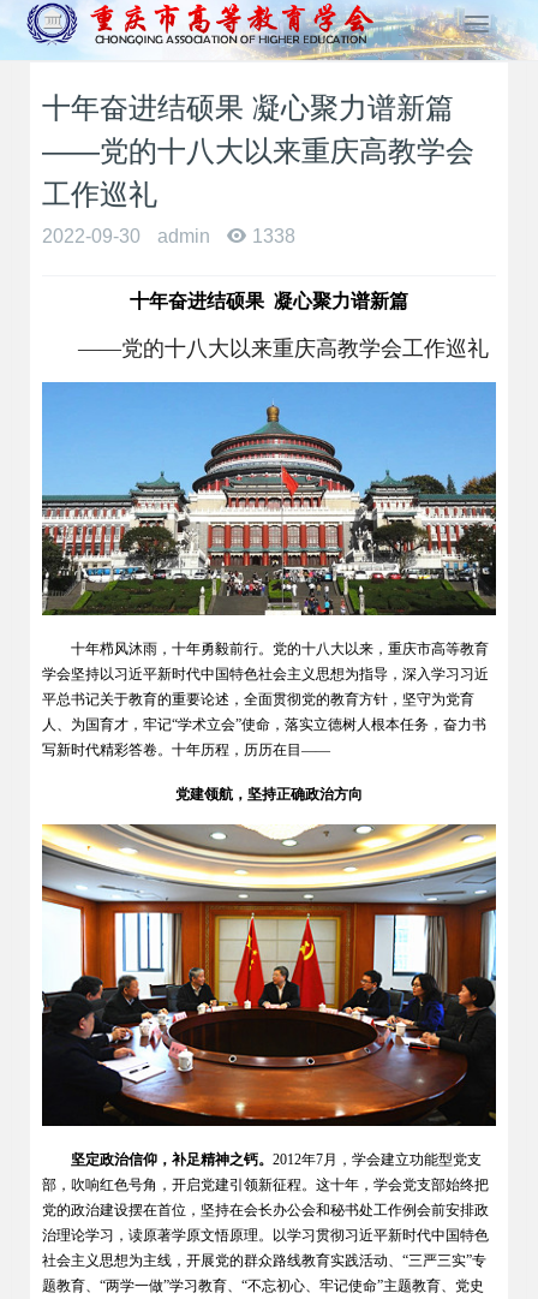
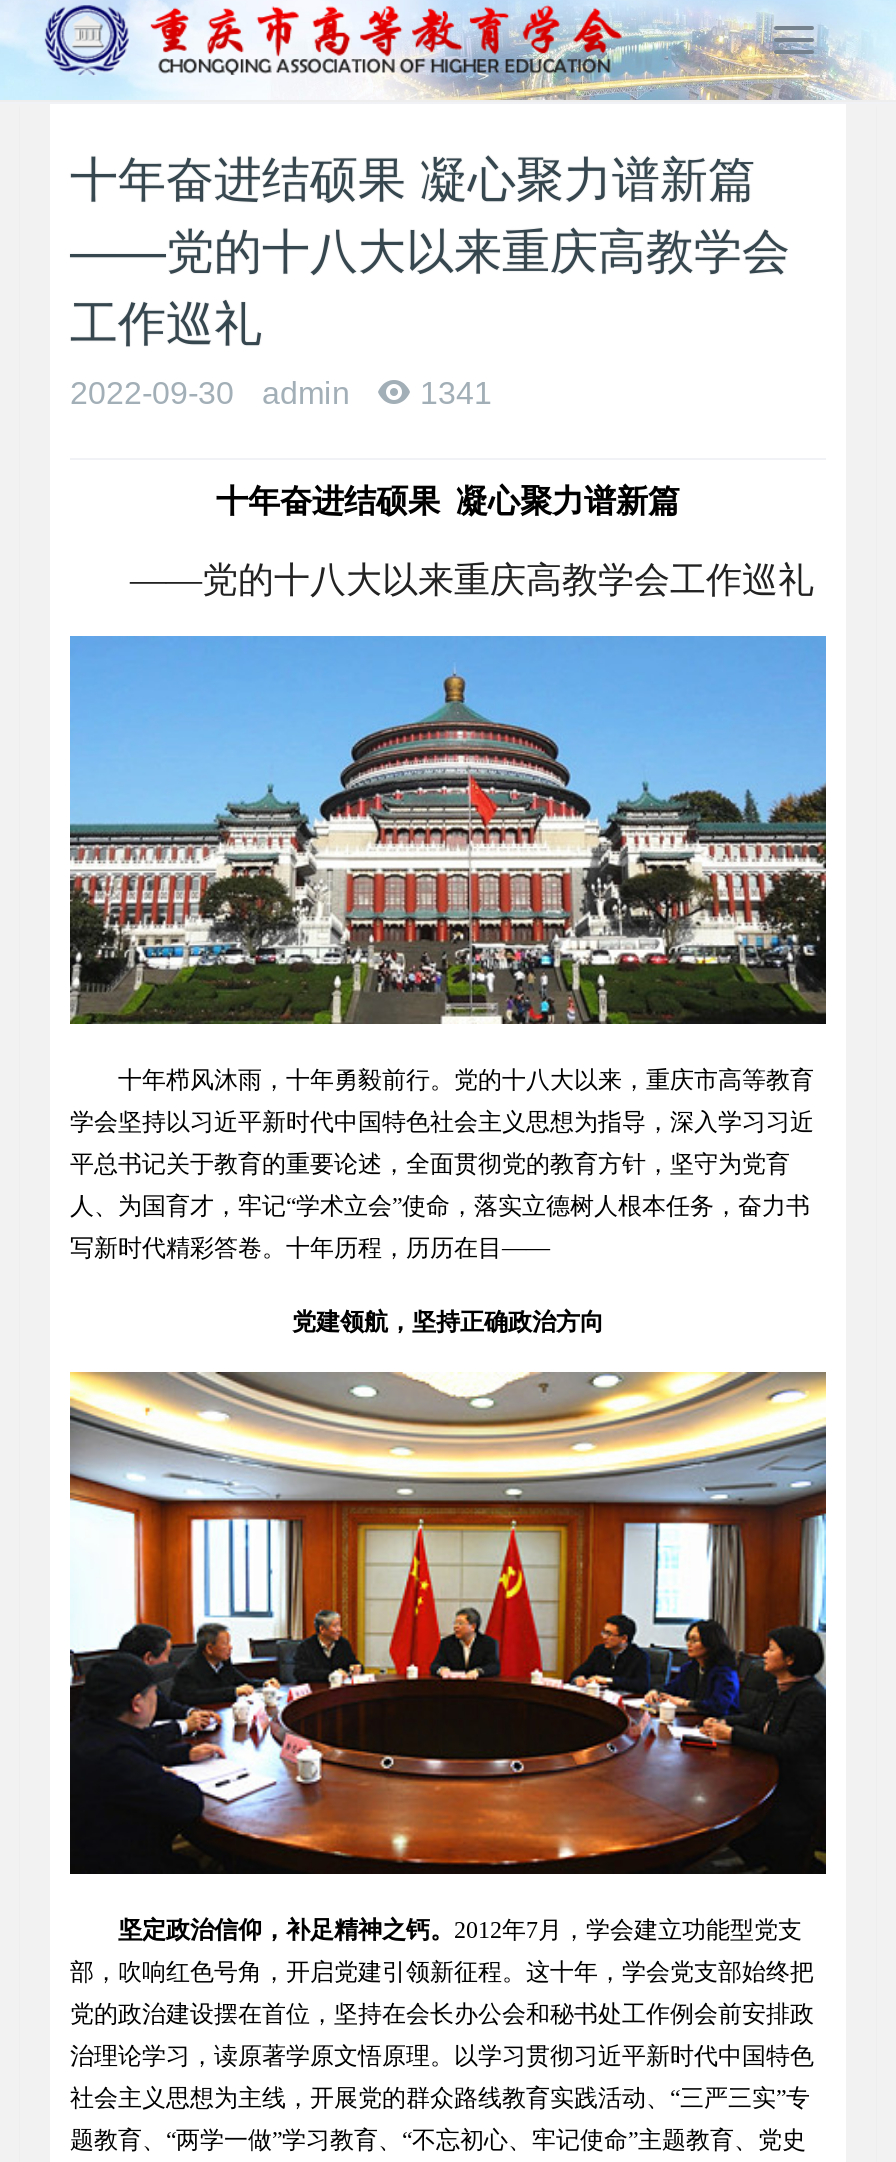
- 1338
+ 1341
